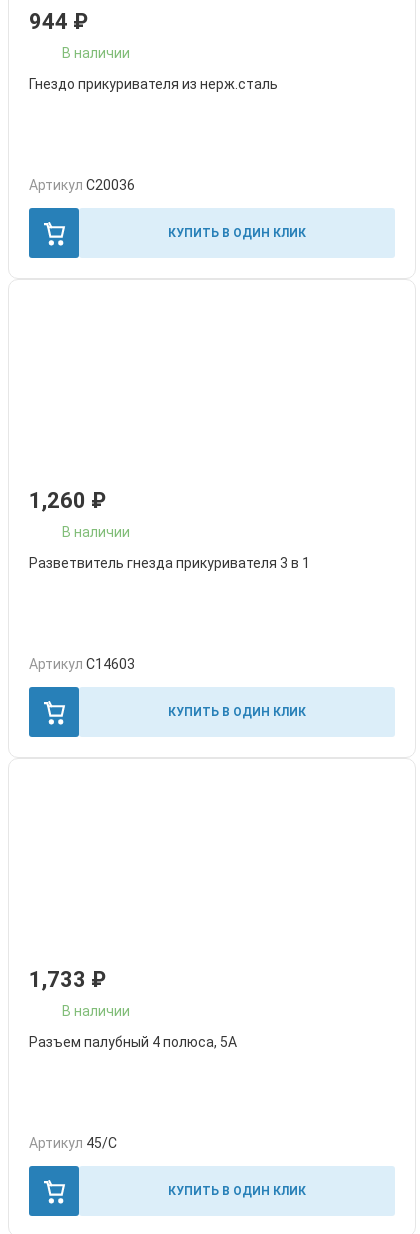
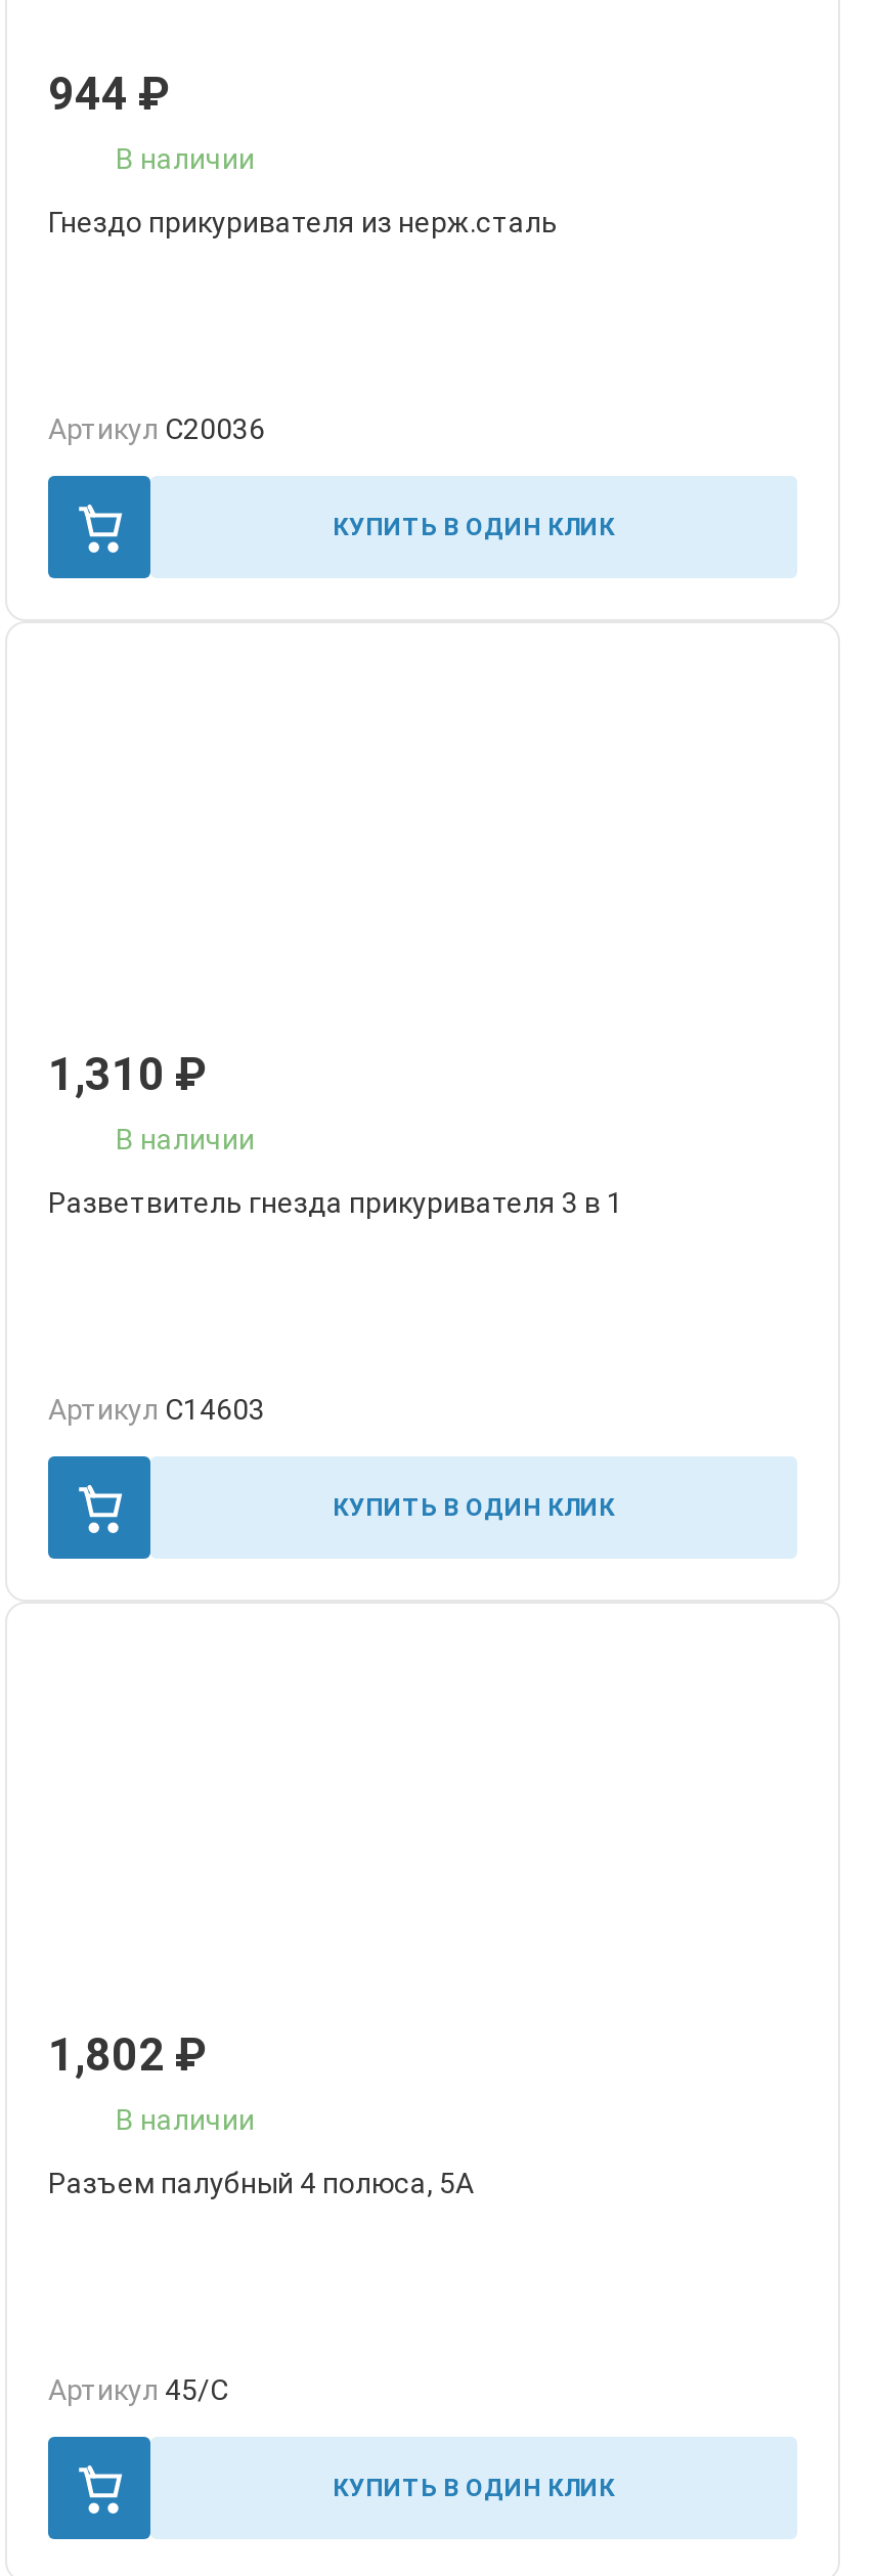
- 1,260 ₽
+ 1,310 ₽

- 1,733 ₽
+ 1,802 ₽
